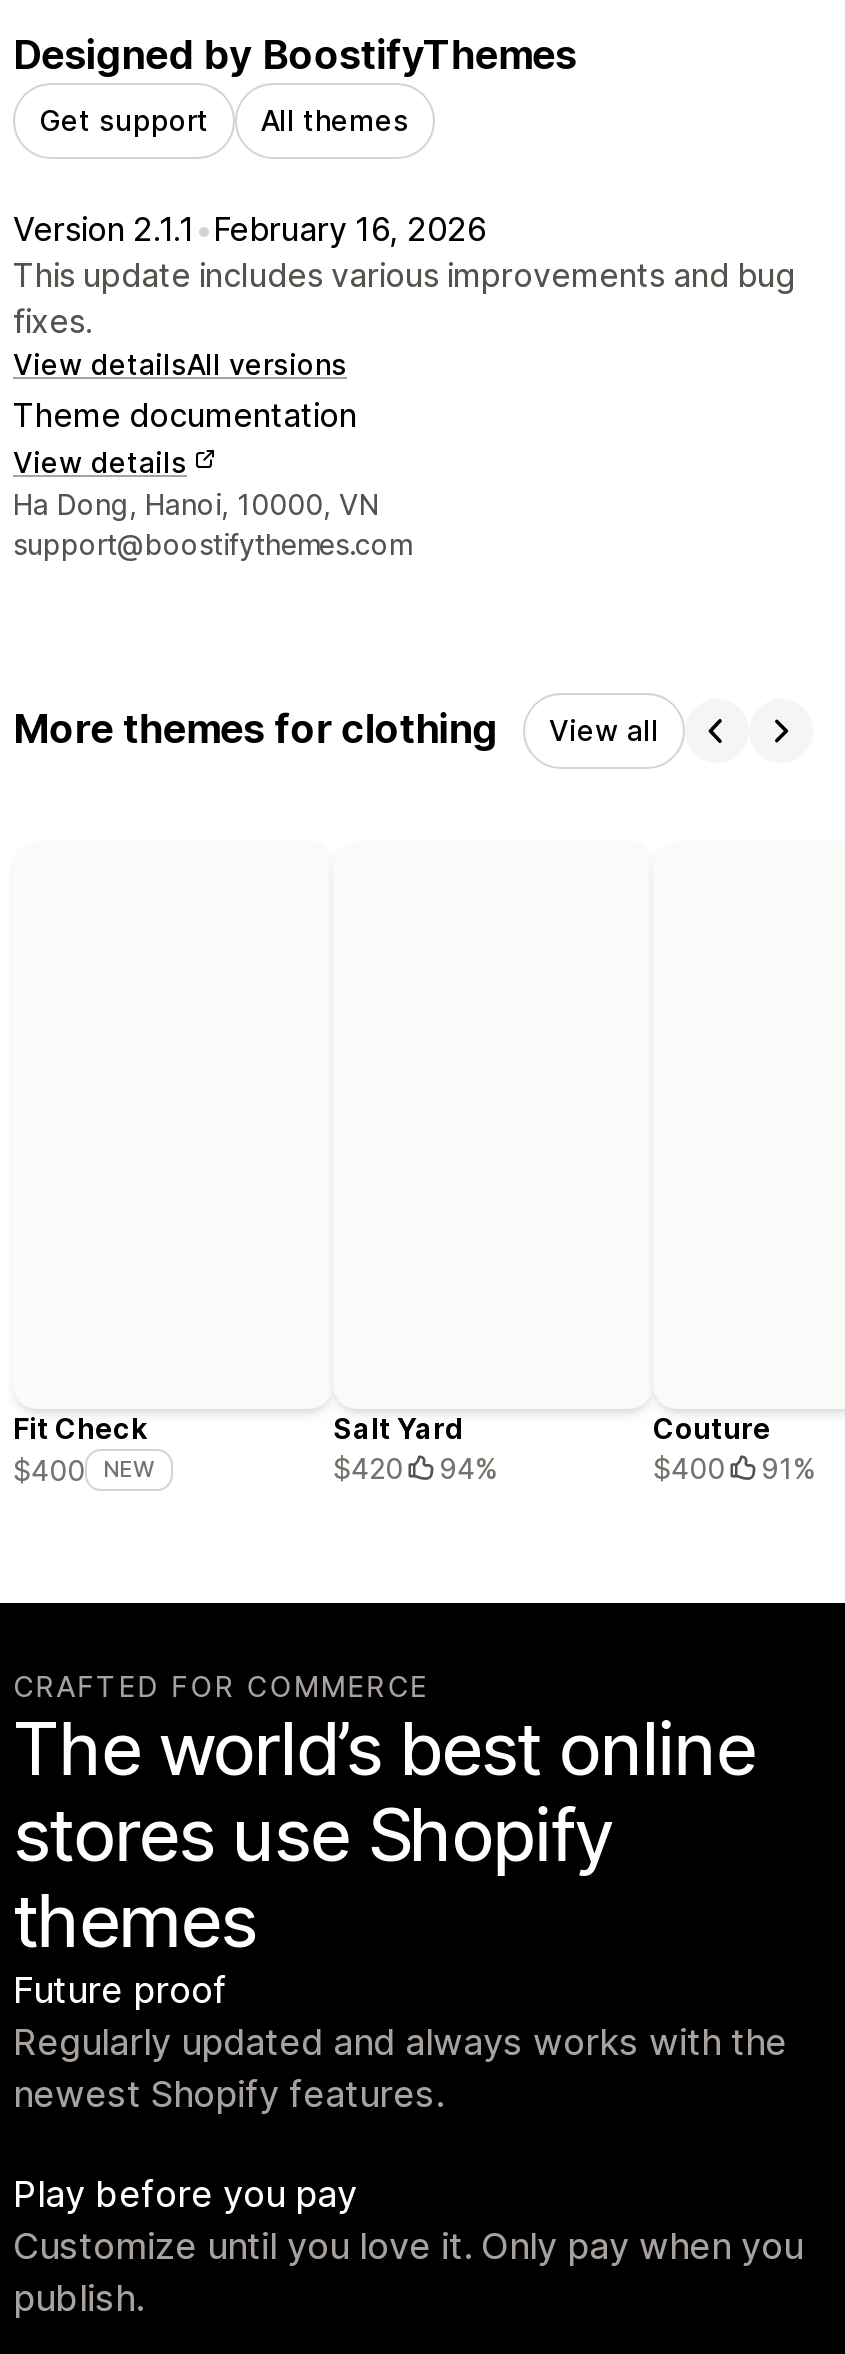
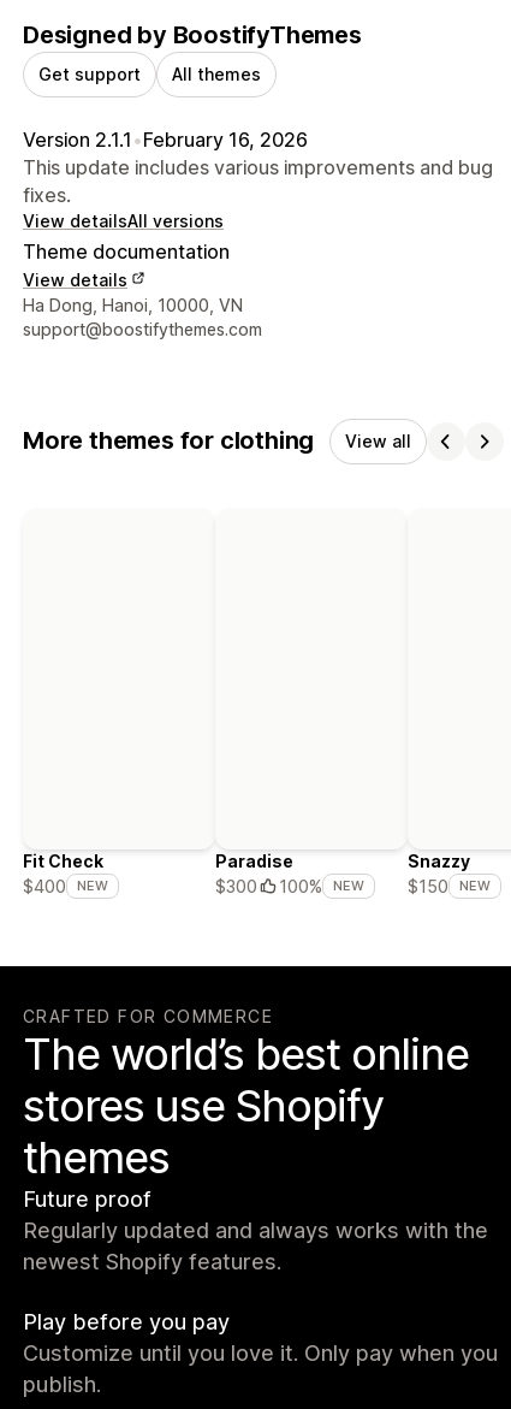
- Salt Yard
- $420
- 94%
+ Paradise
+ $300
+ 100%
+ NEW

- Couture
- $400
- 91%
+ Snazzy
+ $150
+ NEW
